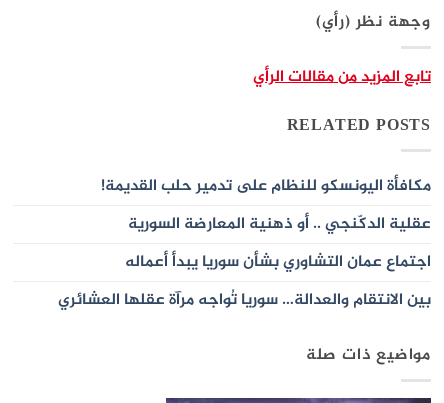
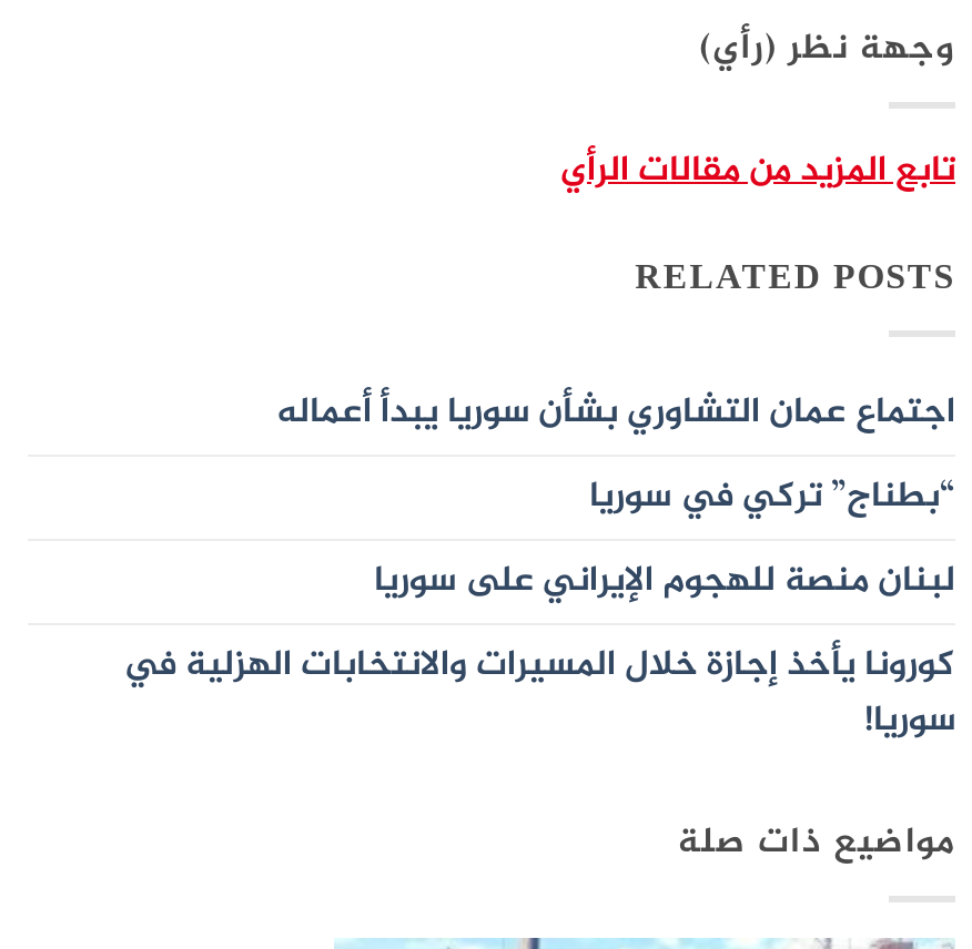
- مكافأة اليونسكو للنظام على تدمير حلب القديمة!
- عقلية الدكّنجي .. أو ذهنية المعارضة السورية

moved up: اجتماع عمان التشاوري بشأن سوريا يبدأ أعماله

- بين الانتقام والعدالة… سوريا تُواجه مرآة عقلها العشائري
+ “بطناج” تركي في سوريا
+ لبنان منصة للهجوم الإيراني على سوريا
+ كورونا يأخذ إجازة خلال المسيرات والانتخابات الهزلية في
+ سوريا!
